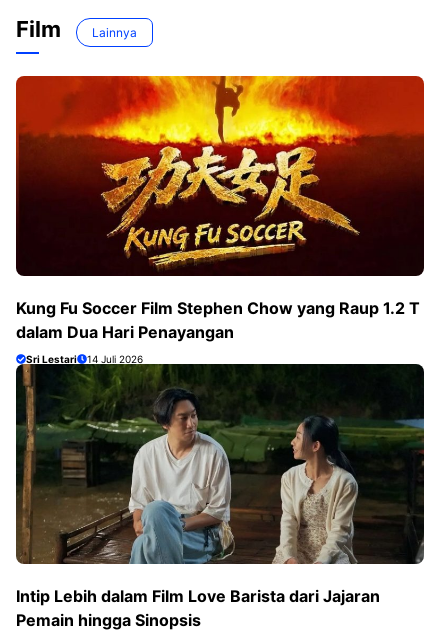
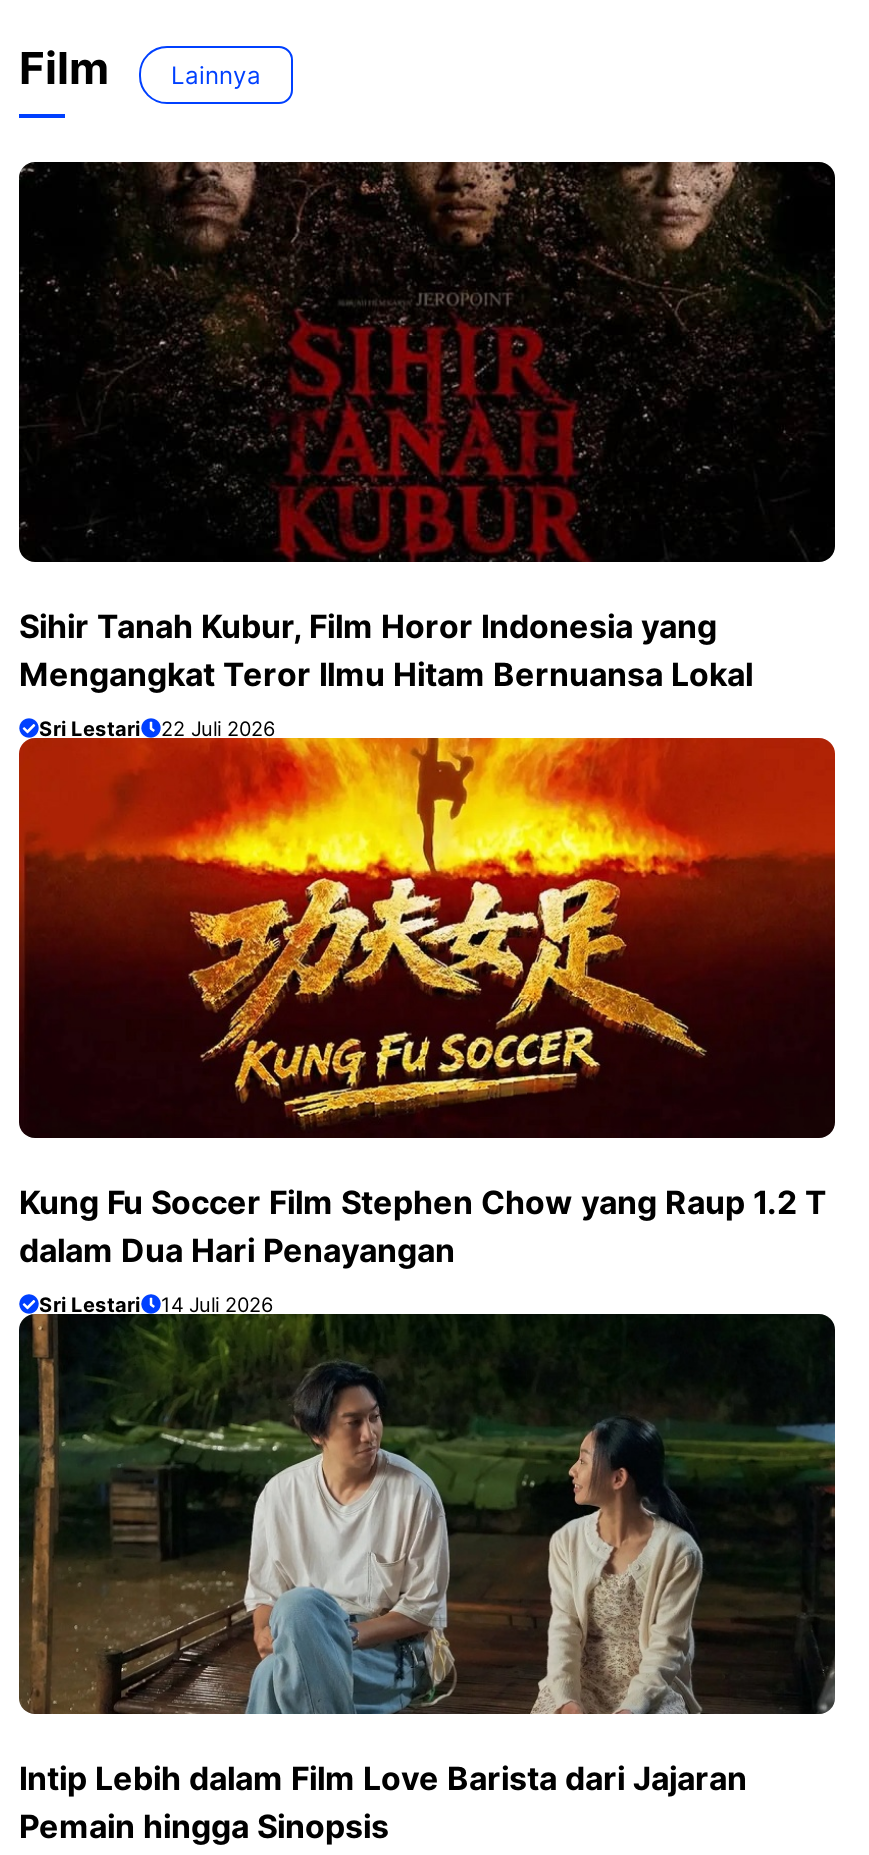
+ [image]
+ Sihir Tanah Kubur, Film Horor Indonesia yang
+ Mengangkat Teror Ilmu Hitam Bernuansa Lokal
+ Sri Lestari
+ 22 Juli 2026
